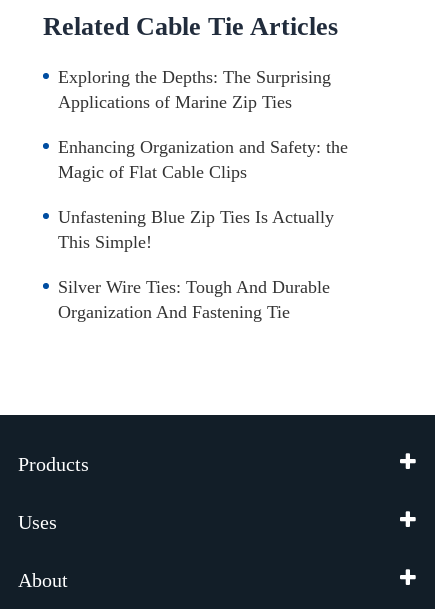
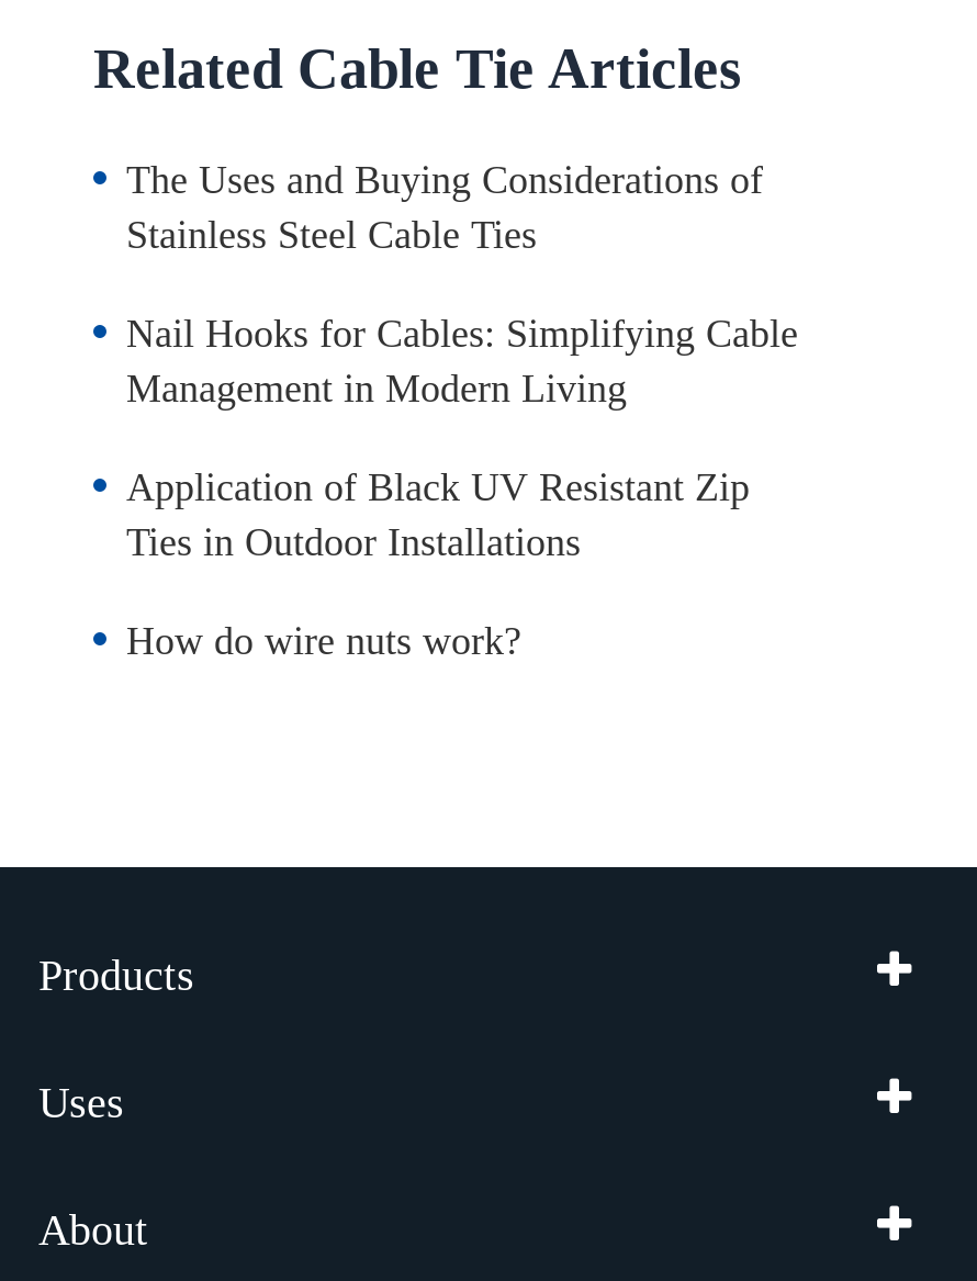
- Exploring the Depths: The Surprising
- Applications of Marine Zip Ties
+ The Uses and Buying Considerations of
+ Stainless Steel Cable Ties

- Enhancing Organization and Safety: the
- Magic of Flat Cable Clips
+ Nail Hooks for Cables: Simplifying Cable
+ Management in Modern Living

- Unfastening Blue Zip Ties Is Actually
- This Simple!
+ Application of Black UV Resistant Zip
+ Ties in Outdoor Installations

- Silver Wire Ties: Tough And Durable
- Organization And Fastening Tie
+ How do wire nuts work?
